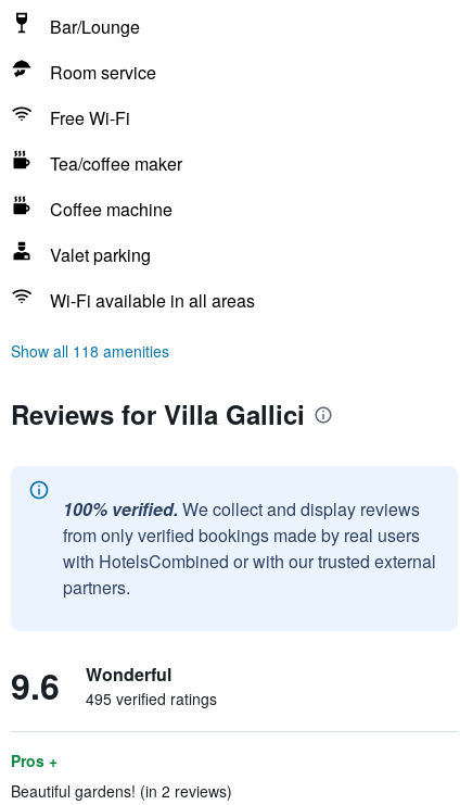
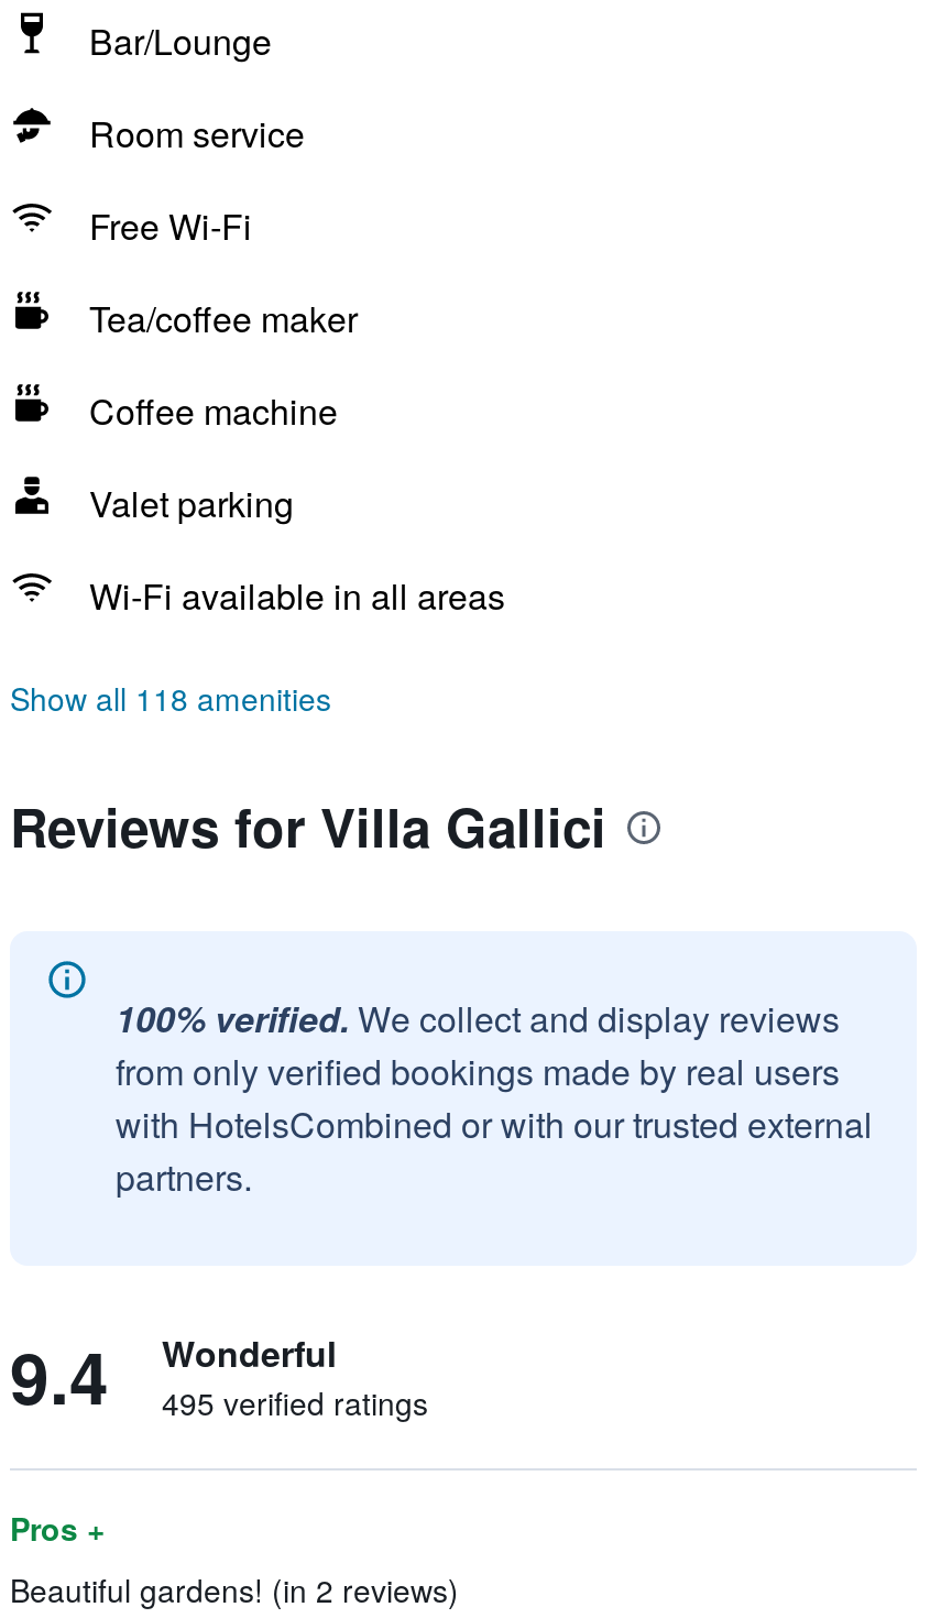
- 9.6 Wonderful 495 verified ratings
+ 9.4 Wonderful 495 verified ratings
